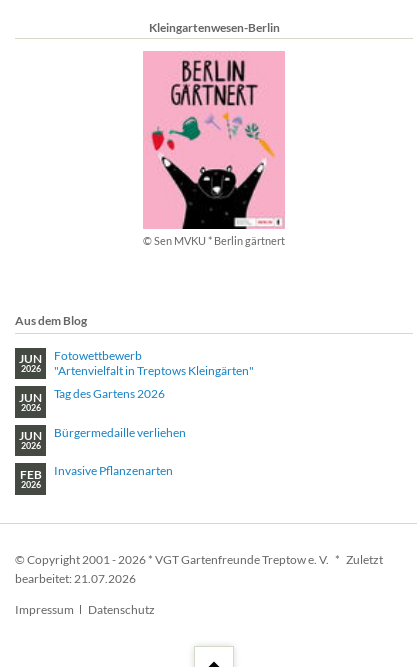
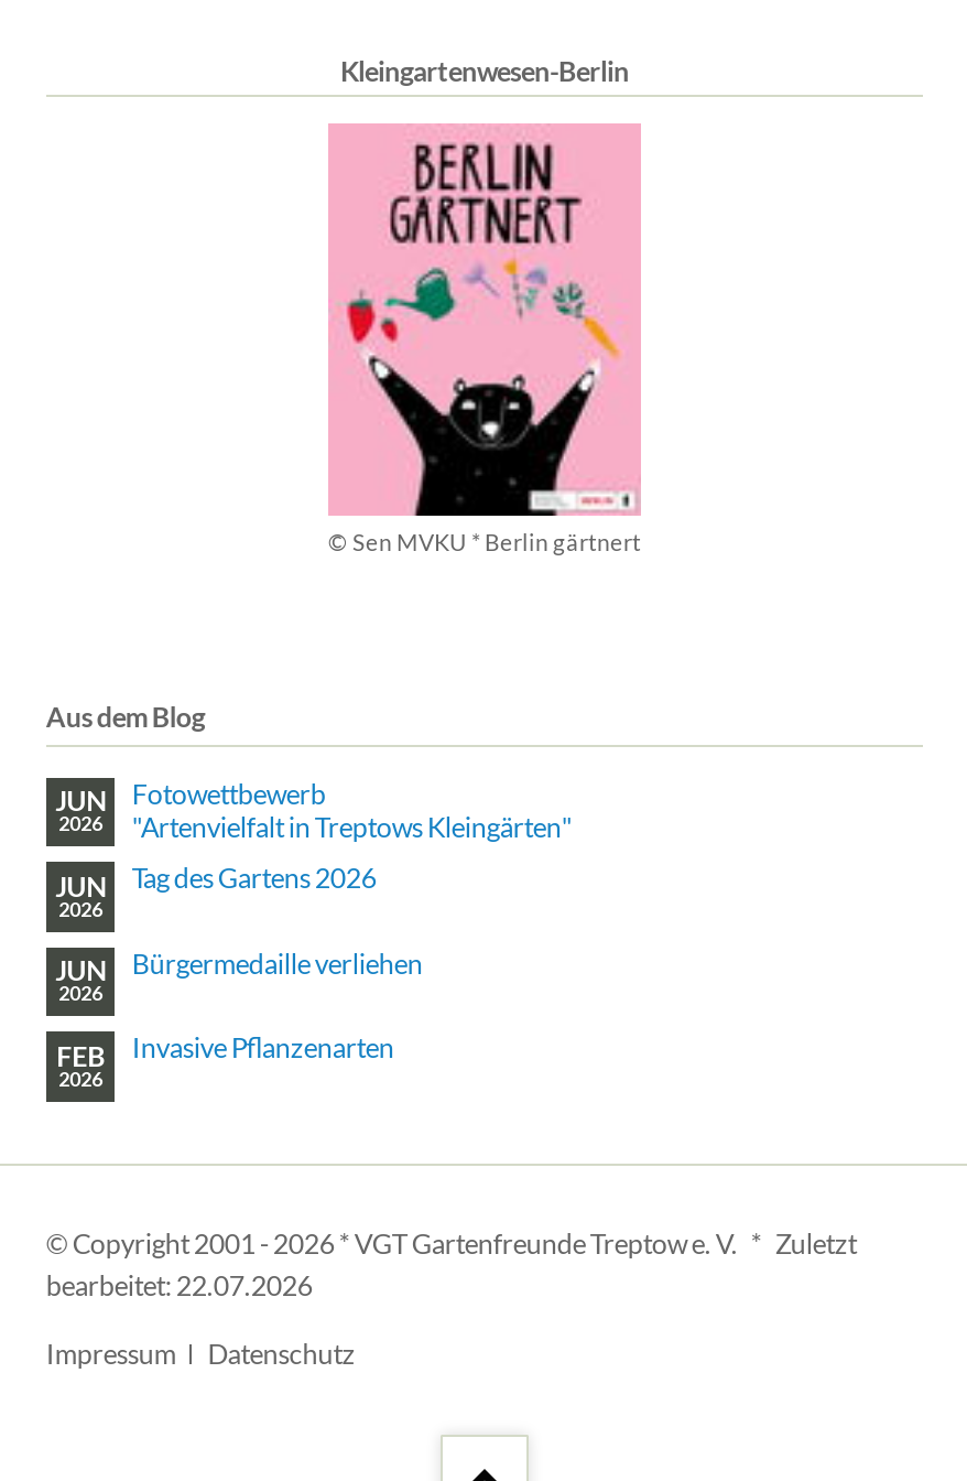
- bearbeitet: 21.07.2026
+ bearbeitet: 22.07.2026
